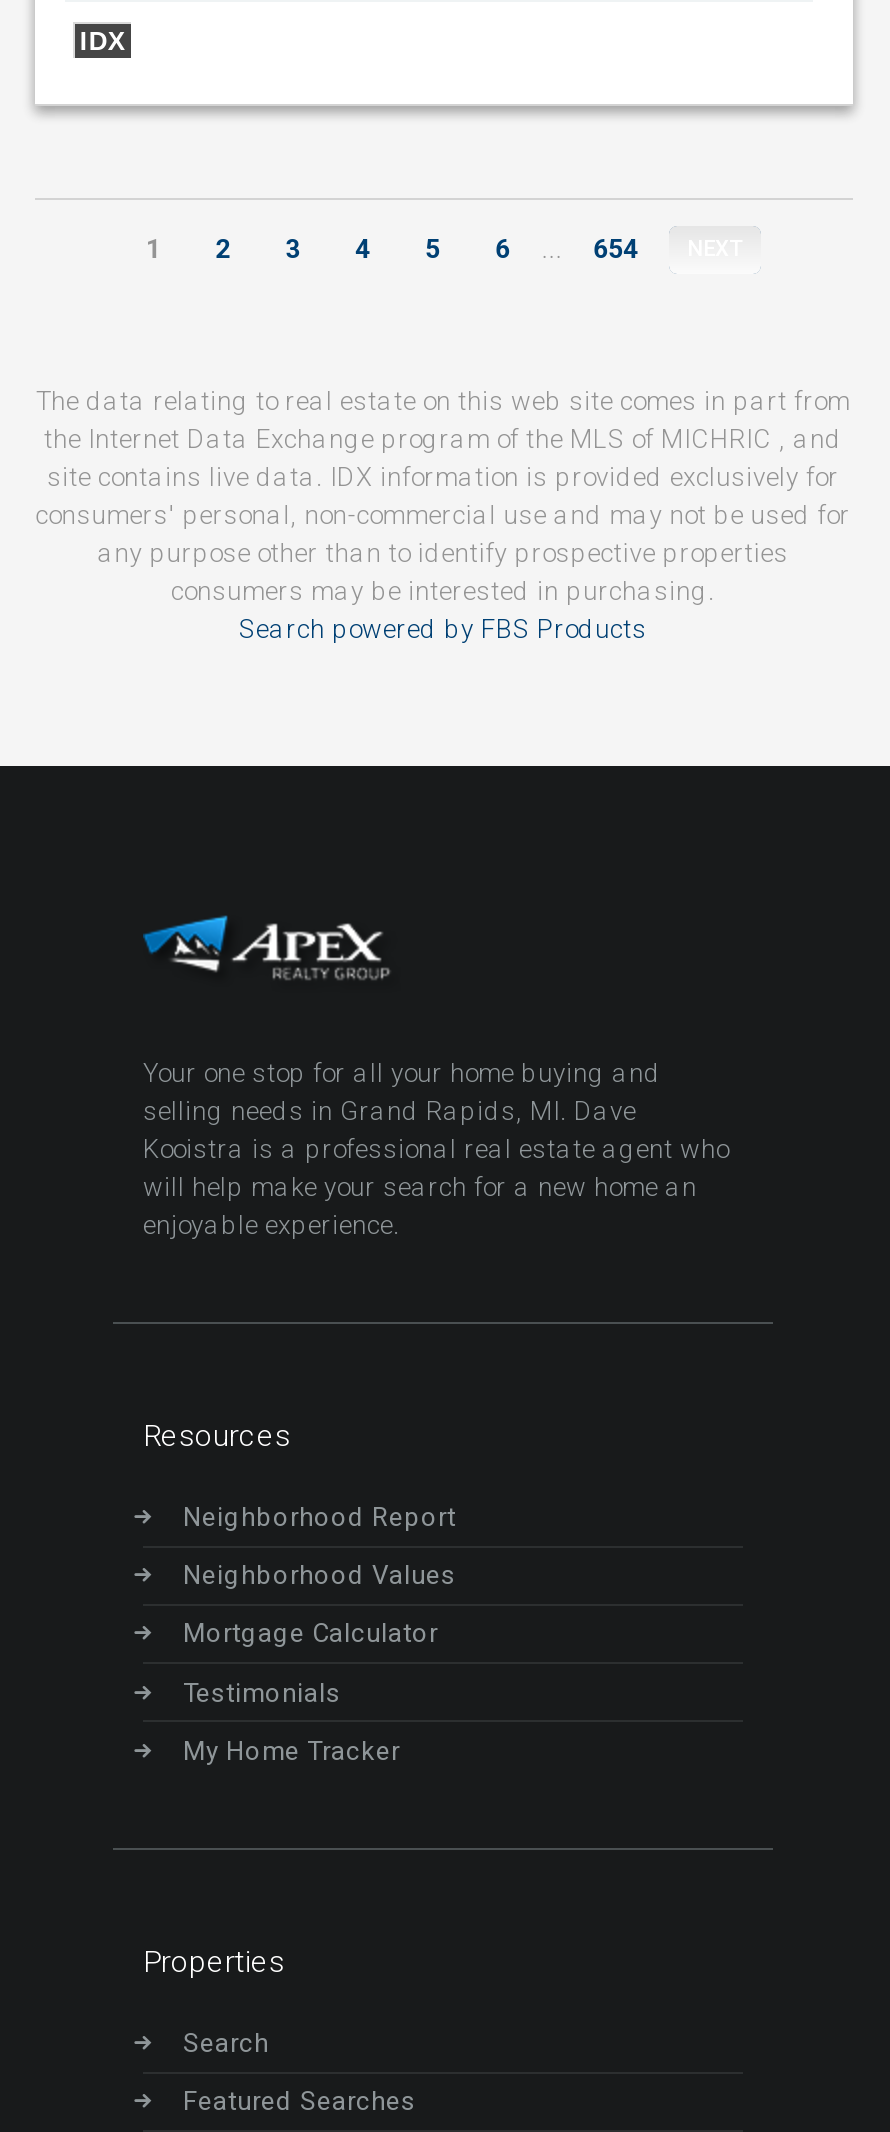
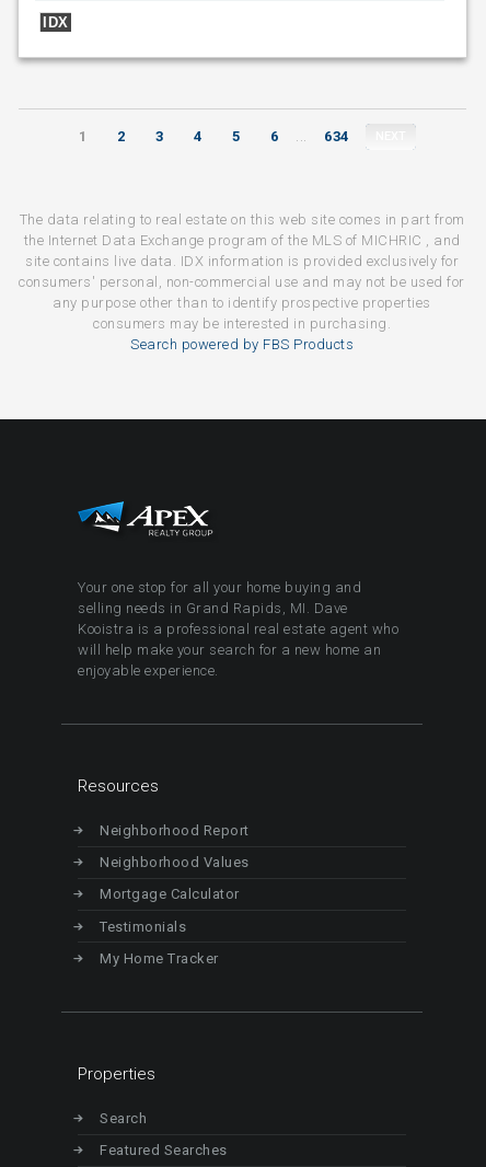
- 654
+ 634
